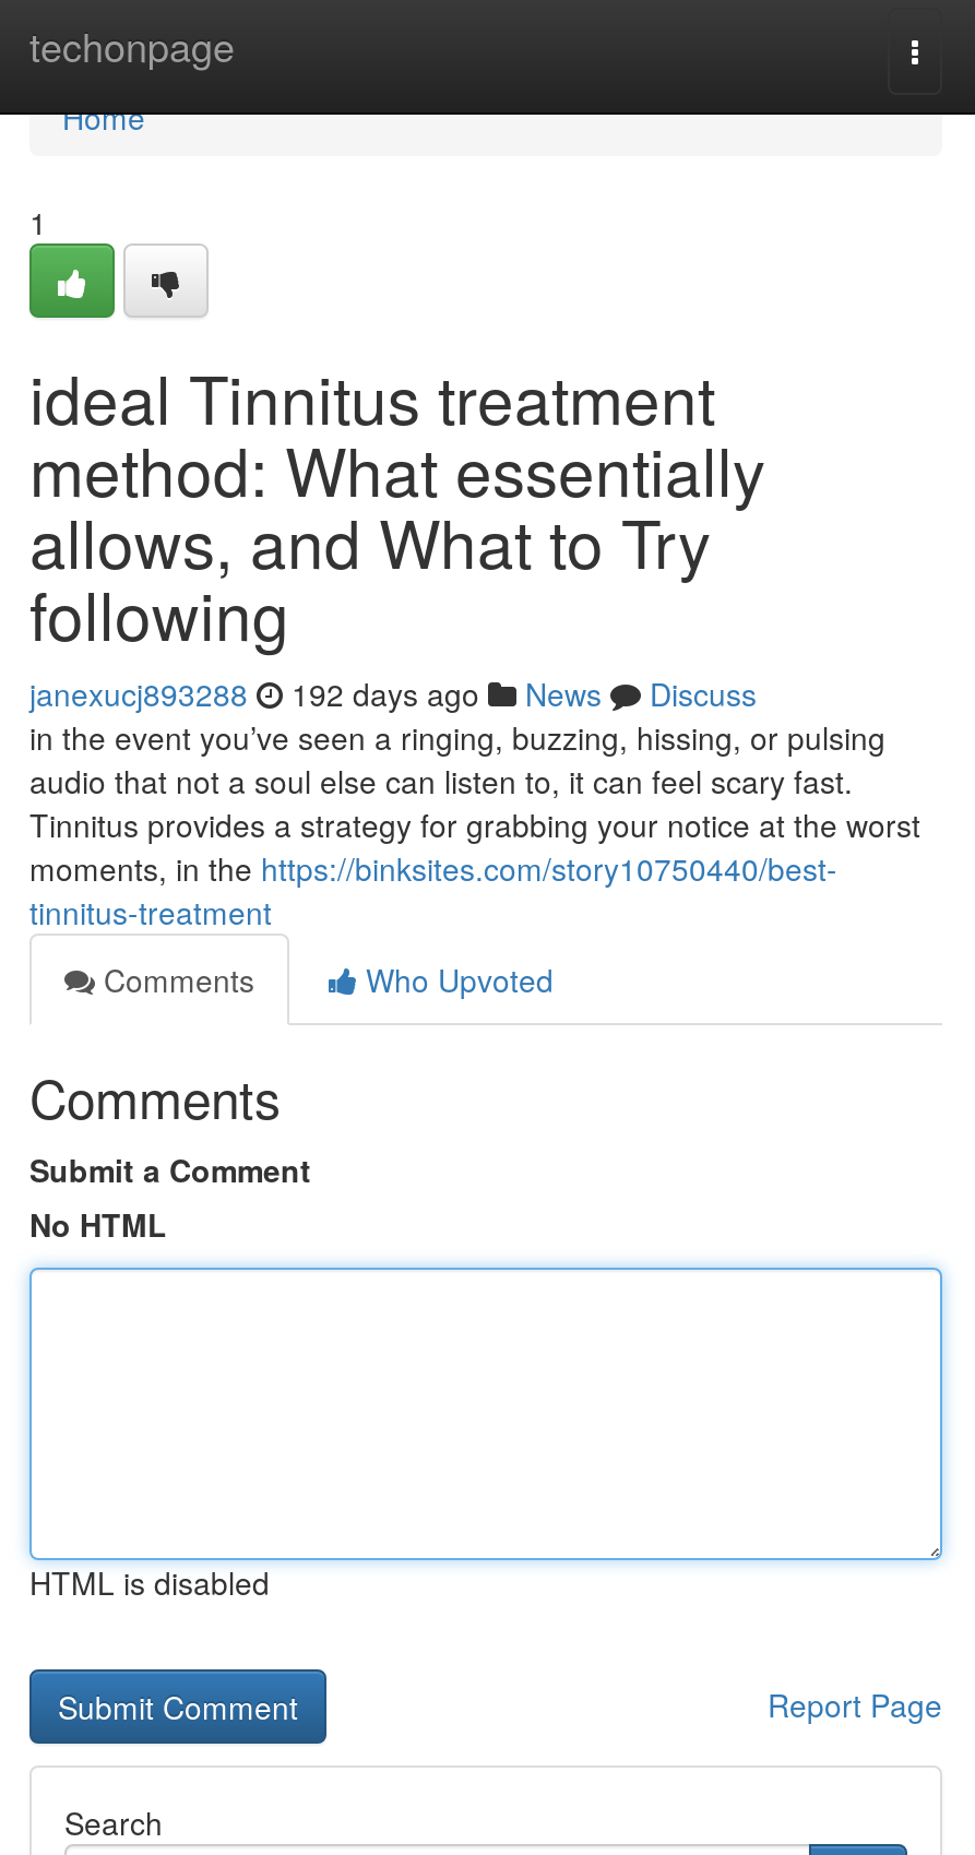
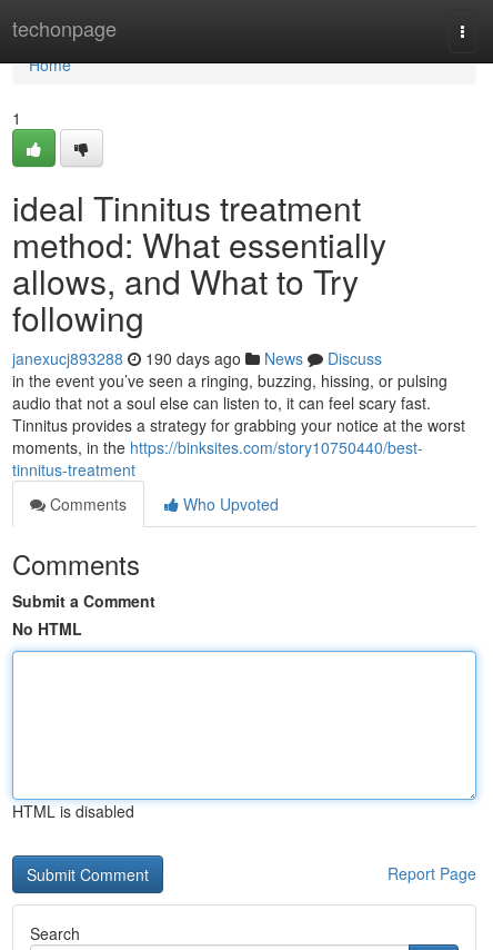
- janexucj893288 192 days ago News Discuss
+ janexucj893288 190 days ago News Discuss
